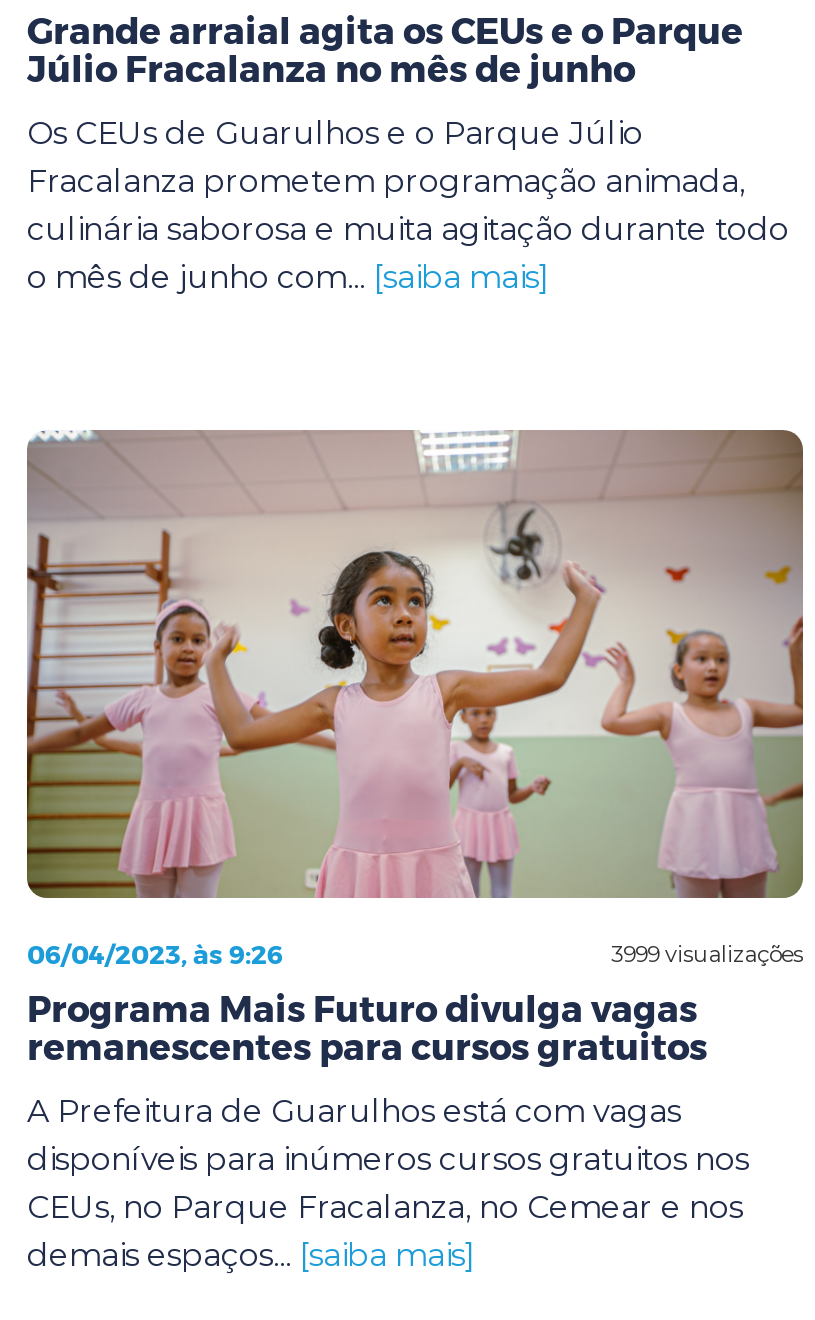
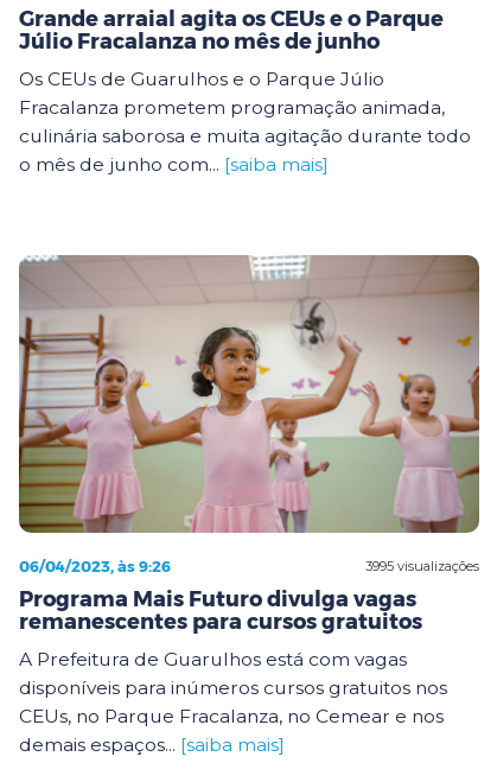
- 3999 visualizações
+ 3995 visualizações
